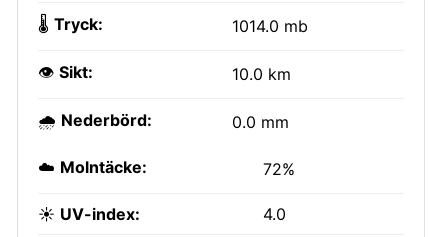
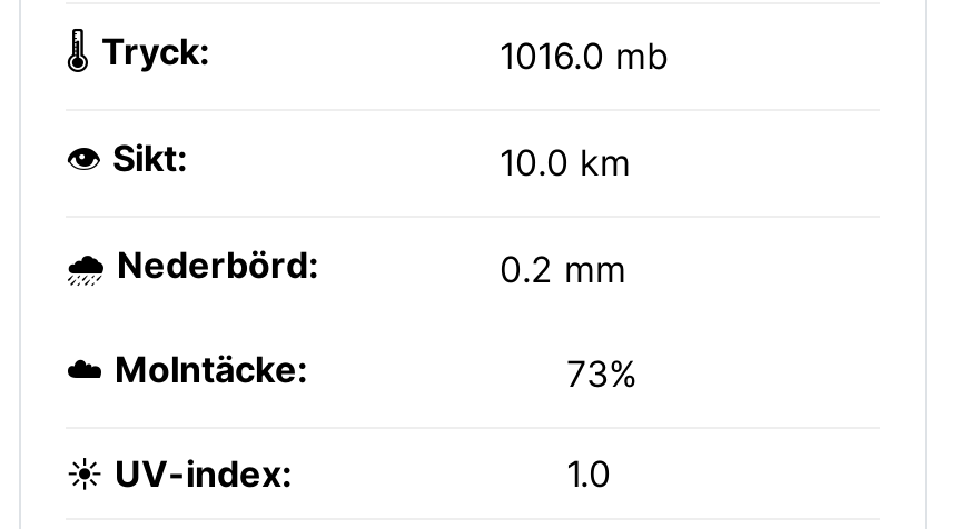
- 1014.0 mb
+ 1016.0 mb

- 0.0 mm
+ 0.2 mm

- 72%
+ 73%

- 4.0
+ 1.0
